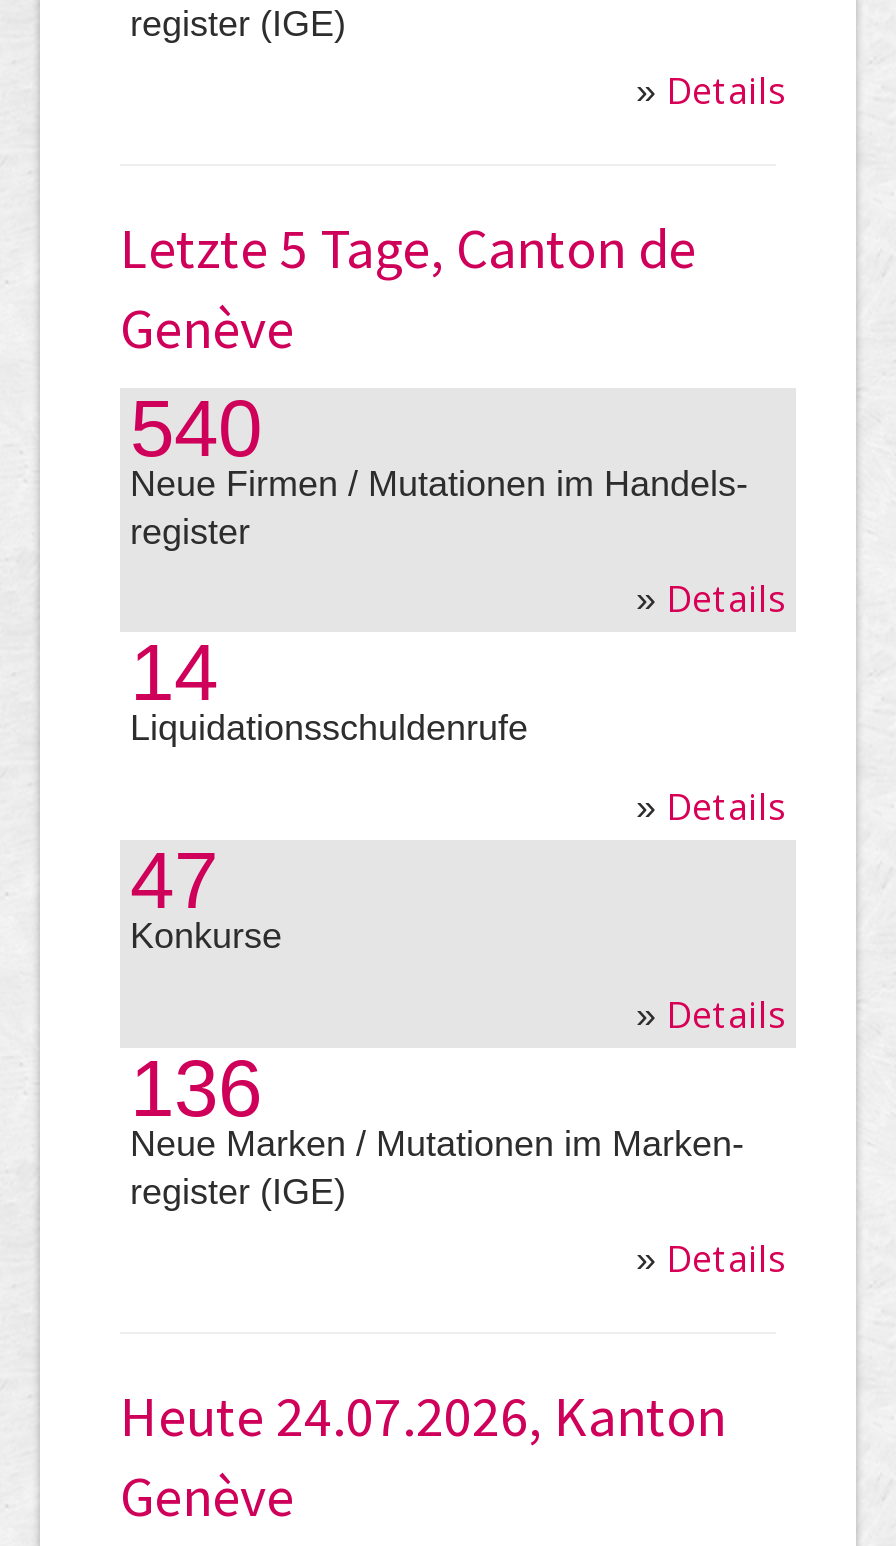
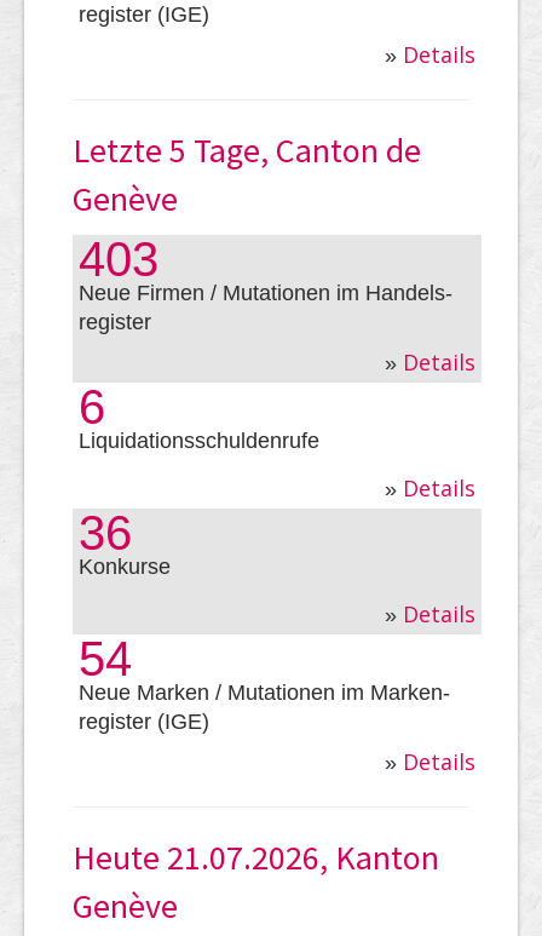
- 540
+ 403

- 14
+ 6

- 47
+ 36

- 136
+ 54

- Heute 24.07.2026, Kanton
+ Heute 21.07.2026, Kanton
